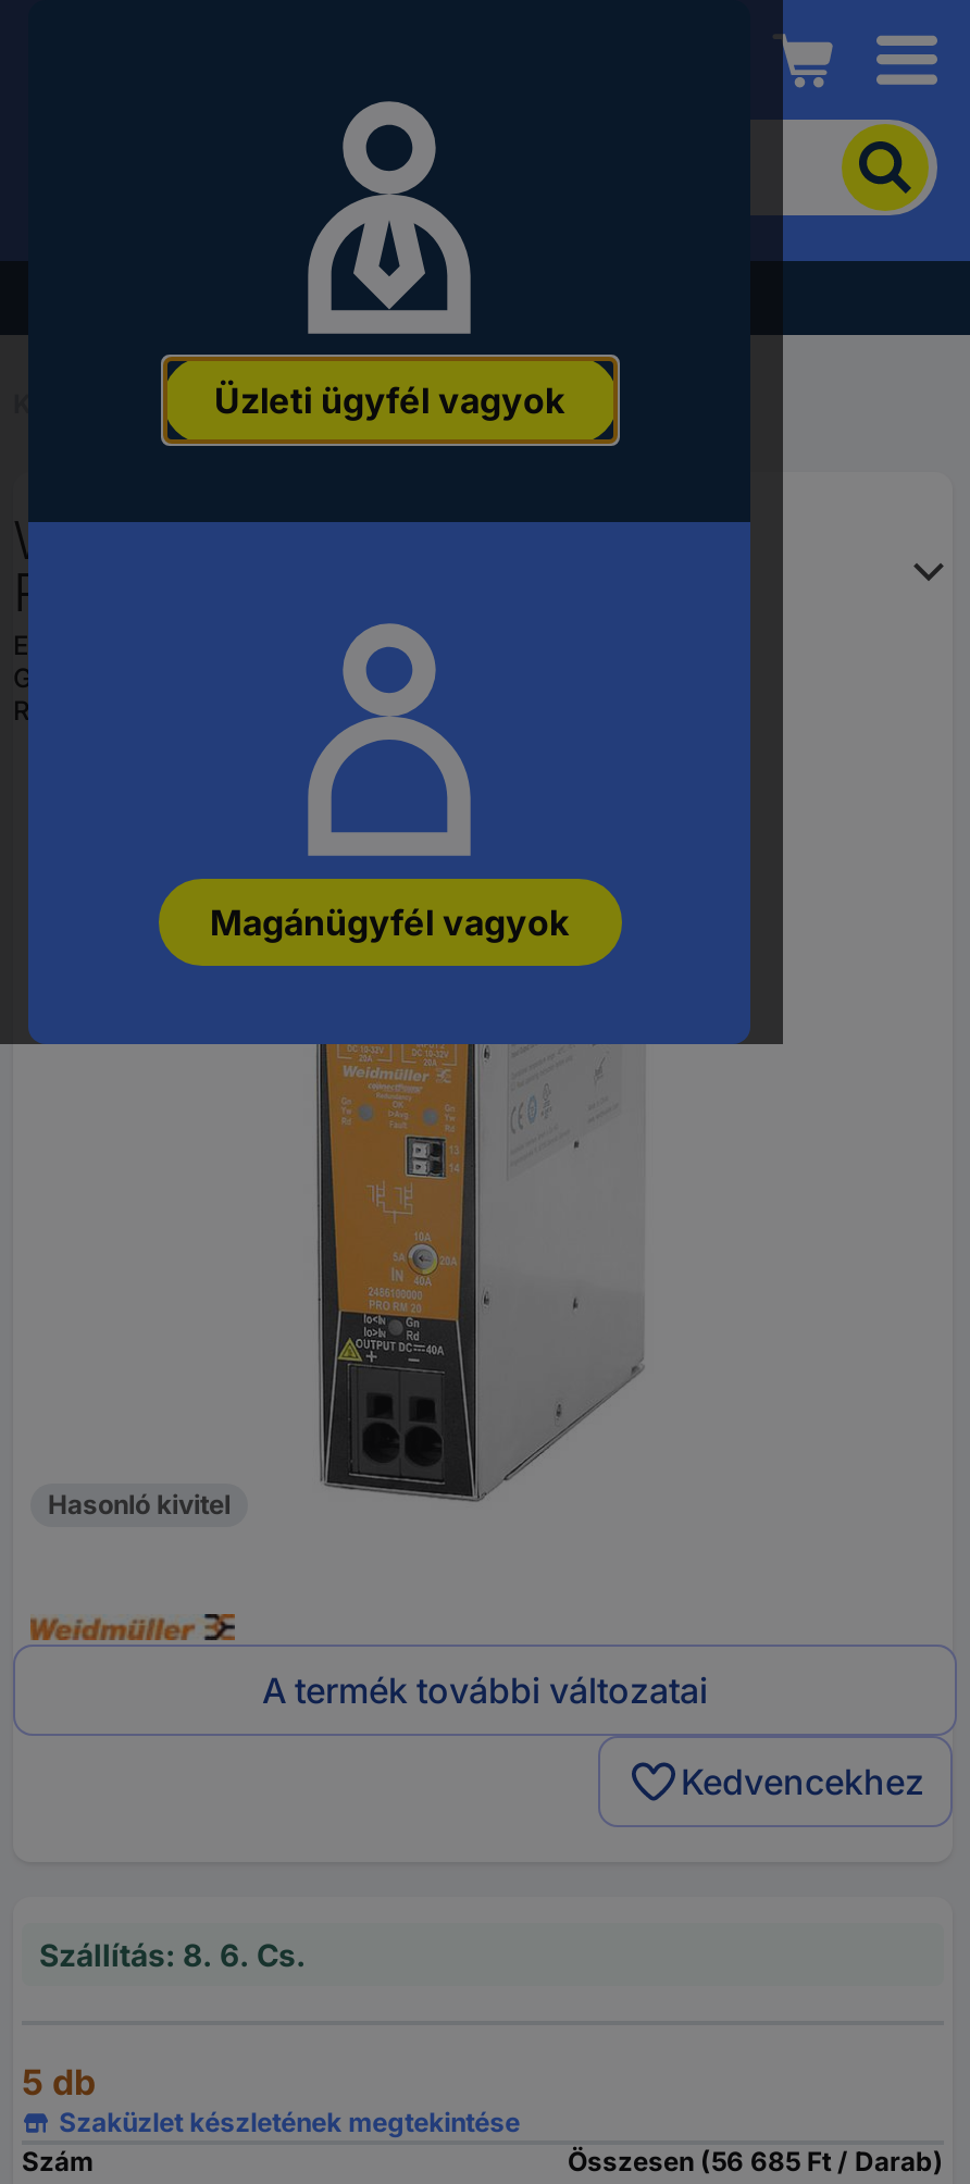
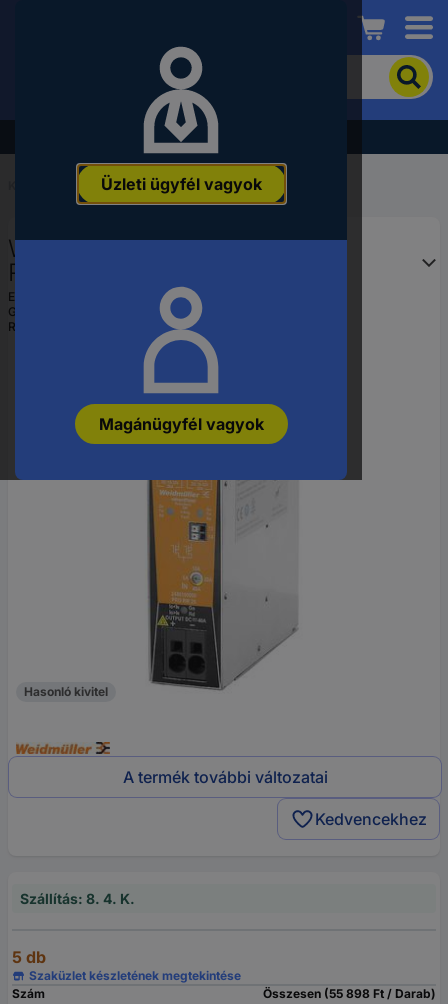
- Szállítás: 8. 6. Cs.
+ Szállítás: 8. 4. K.

- Összesen (56 685 Ft / Darab)
+ Összesen (55 898 Ft / Darab)
